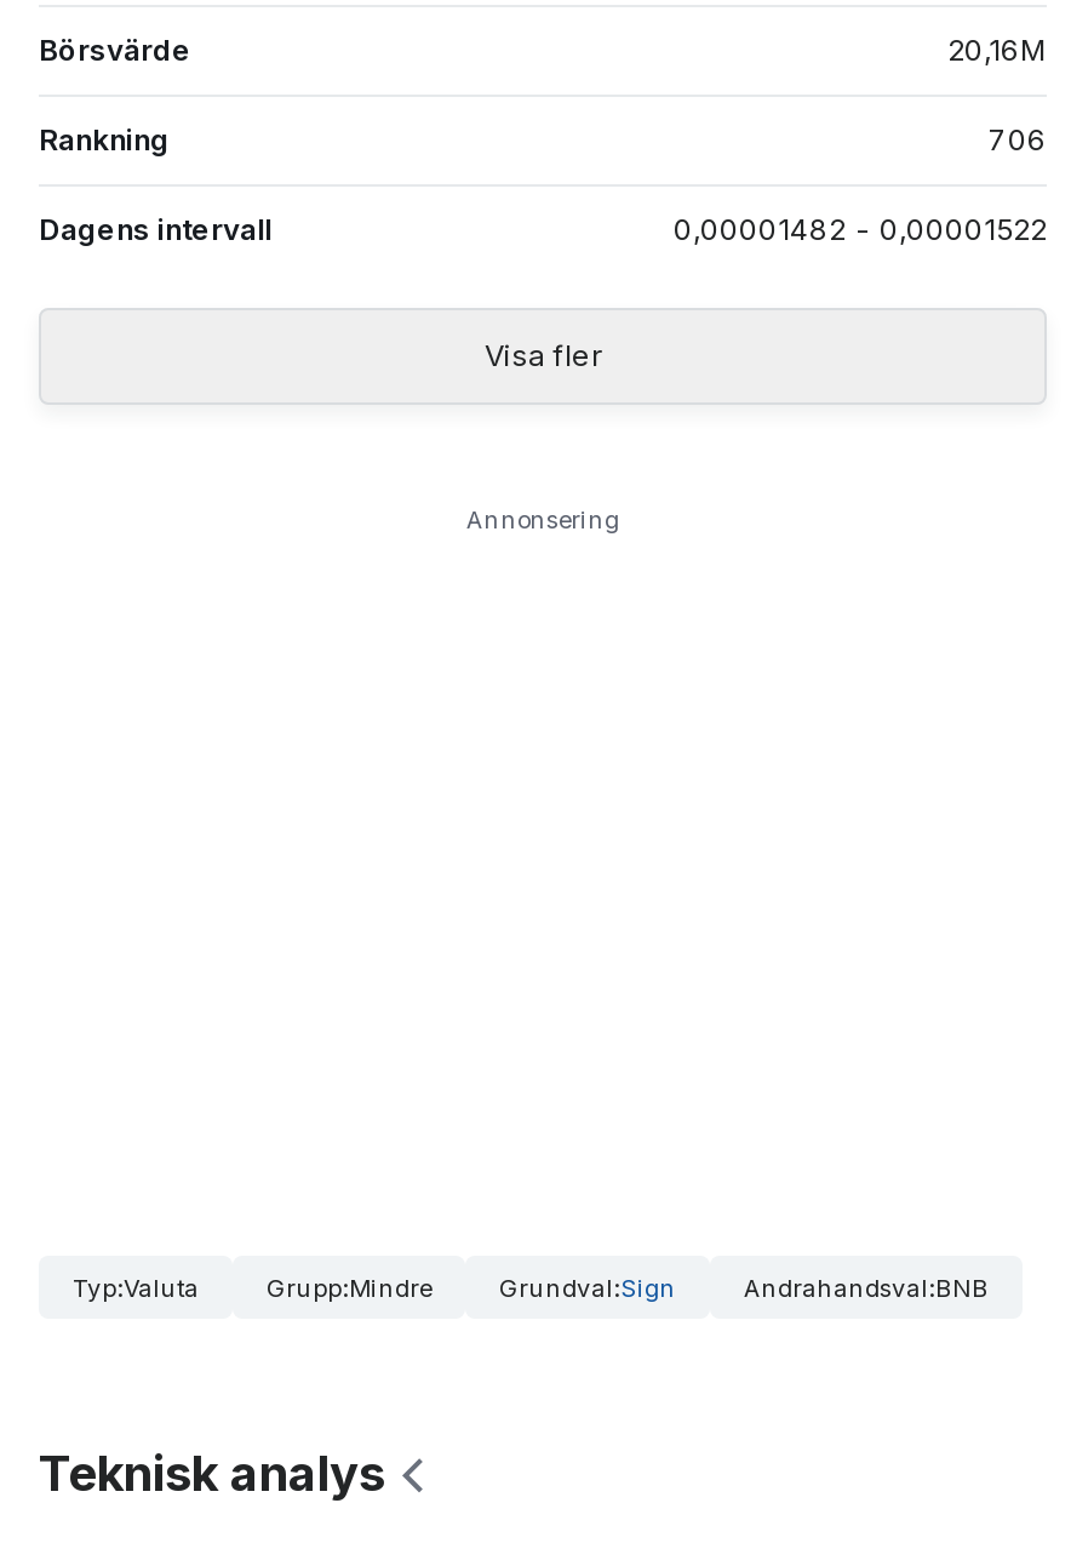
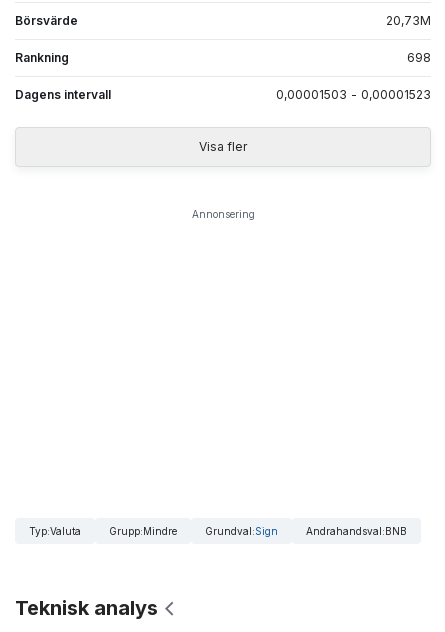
- 20,16M
+ 20,73M

- 706
+ 698

- 0,00001482 - 0,00001522
+ 0,00001503 - 0,00001523
